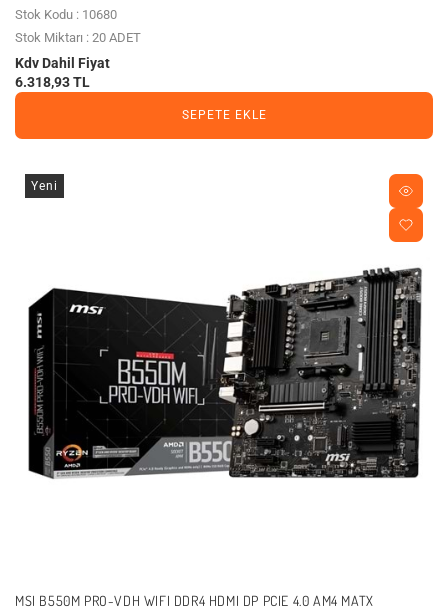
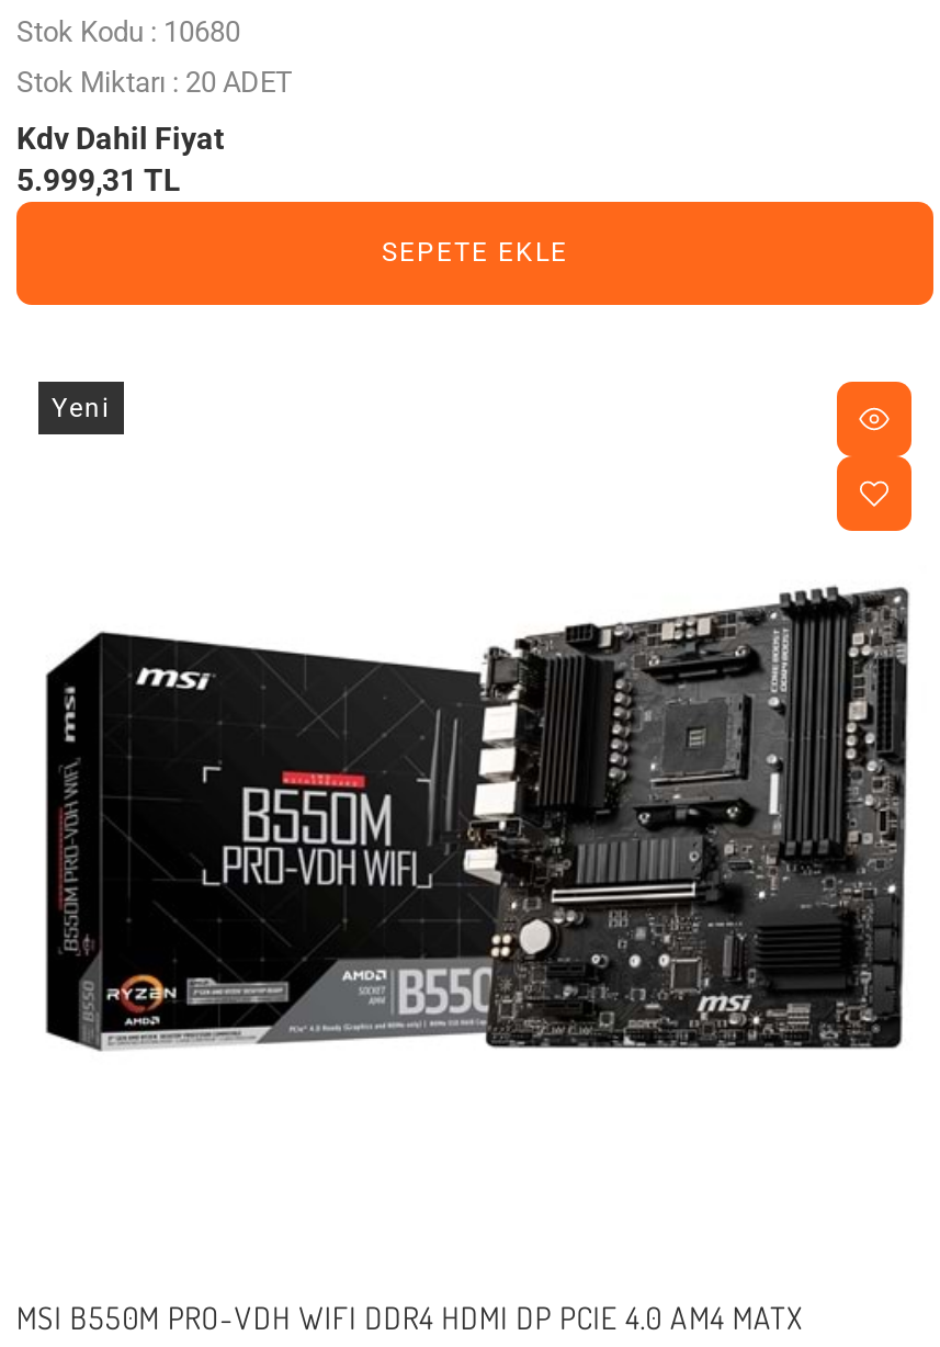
- 6.318,93 TL
+ 5.999,31 TL
